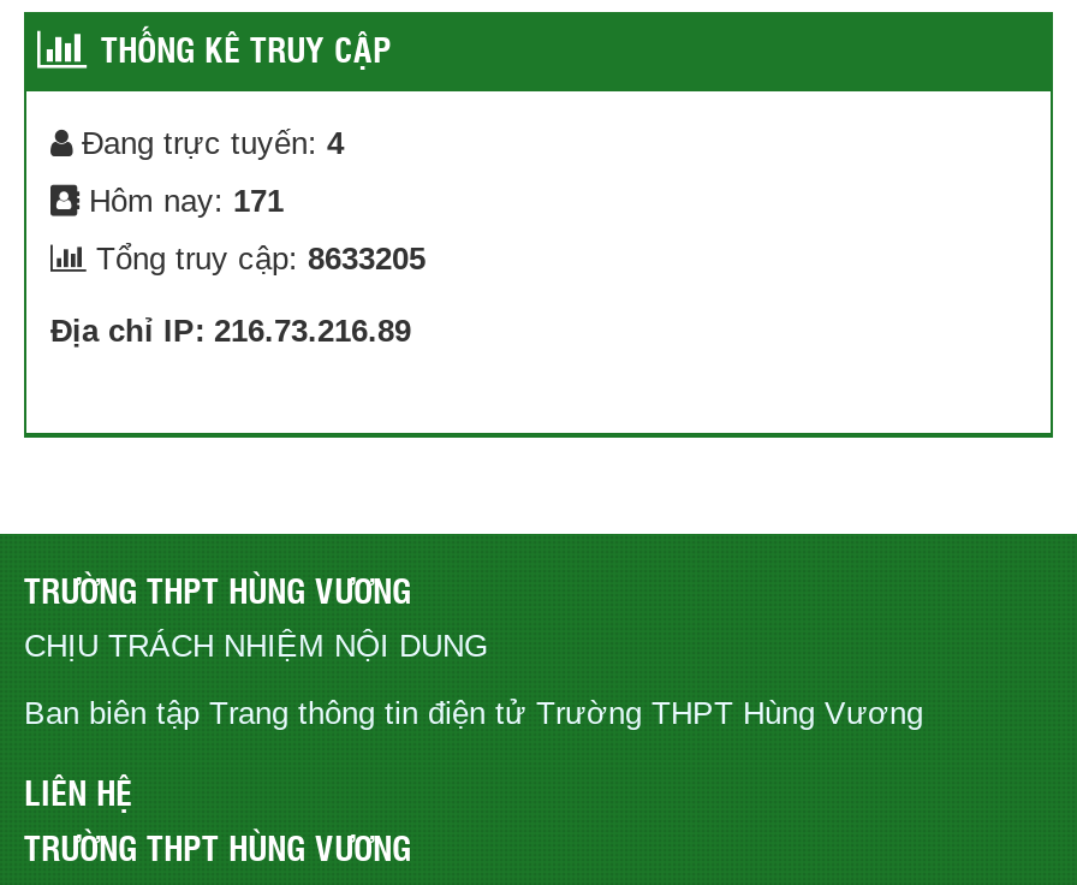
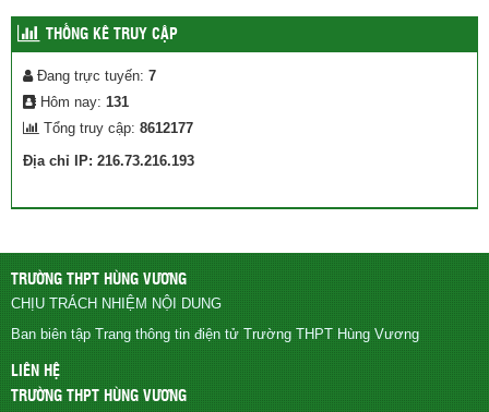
- Đang trực tuyến: 4
+ Đang trực tuyến: 7

- Hôm nay: 171
+ Hôm nay: 131

- Tổng truy cập: 8633205
+ Tổng truy cập: 8612177

- Địa chỉ IP: 216.73.216.89
+ Địa chỉ IP: 216.73.216.193
